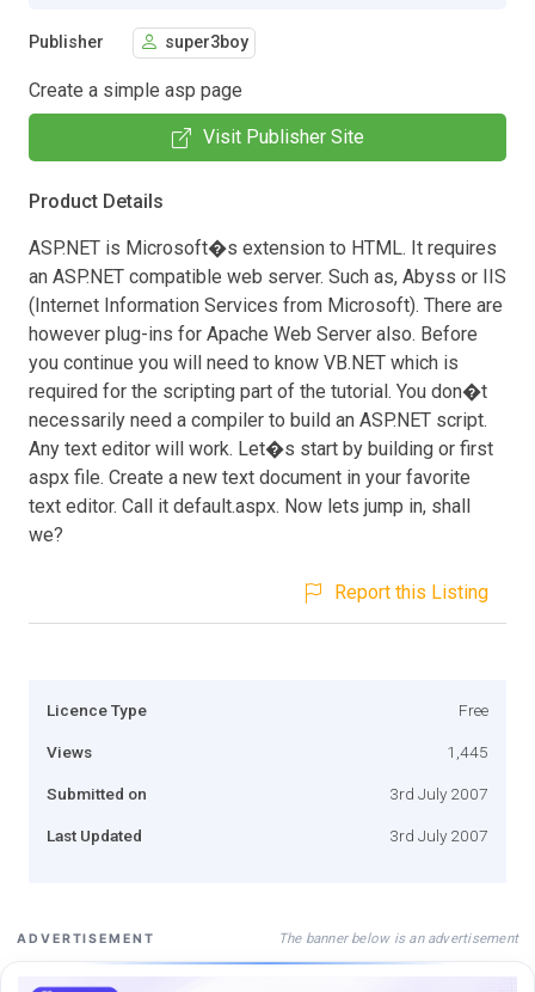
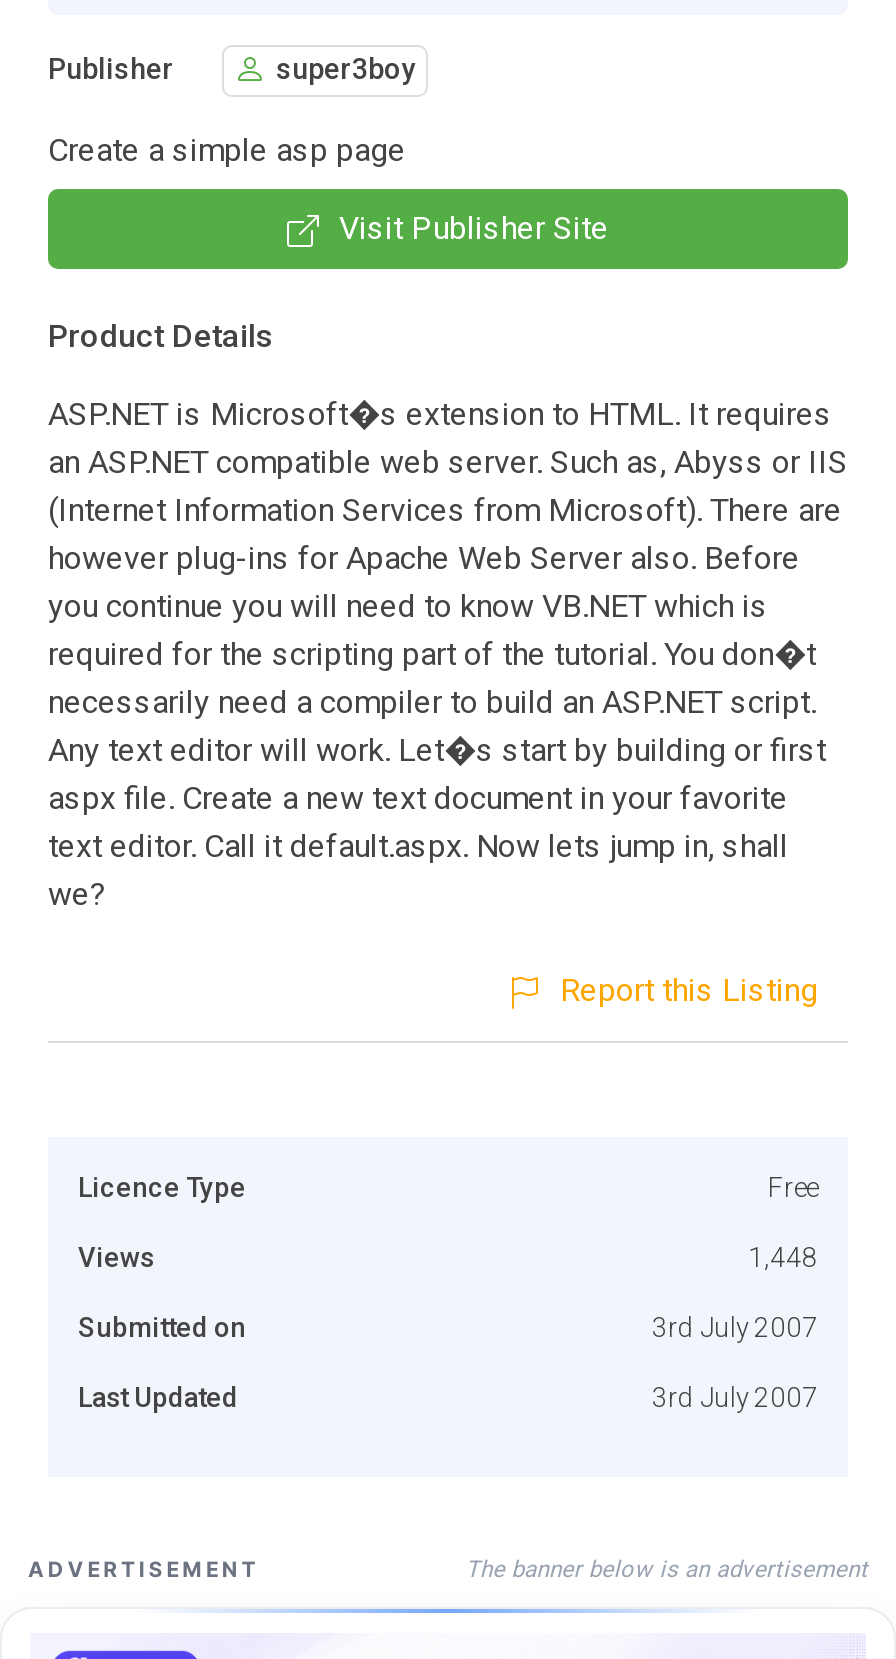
- 1,445
+ 1,448
